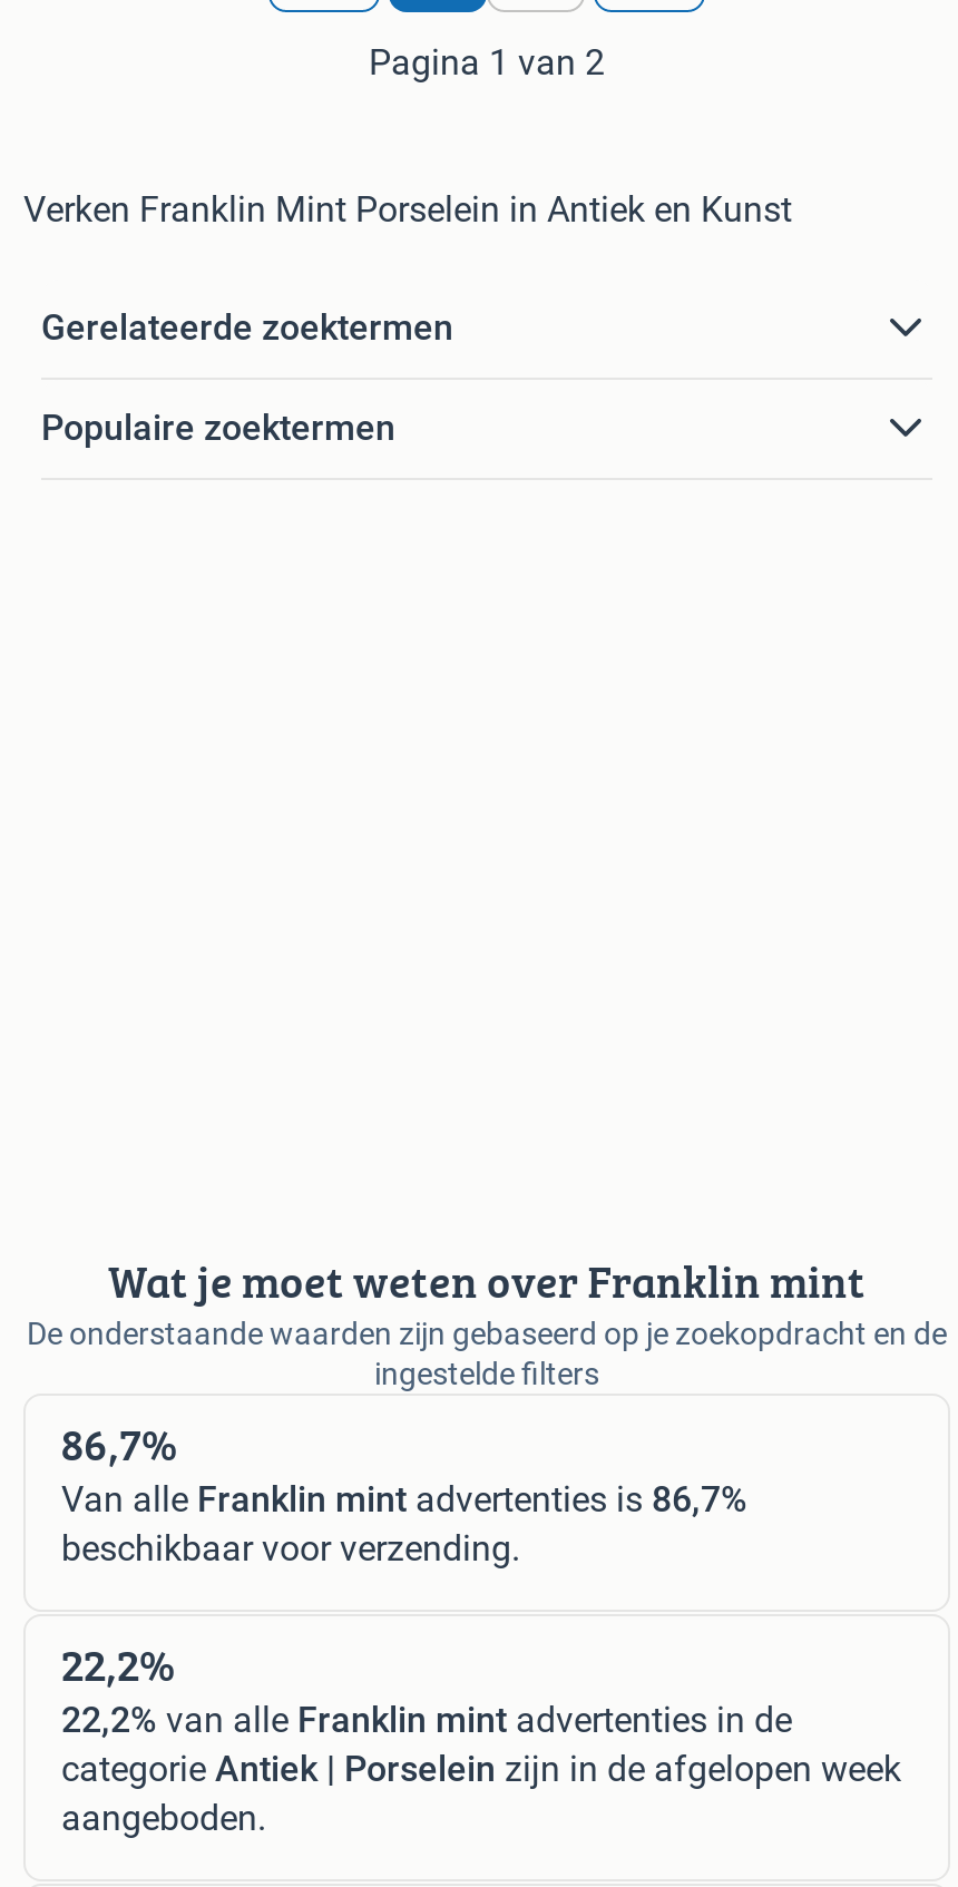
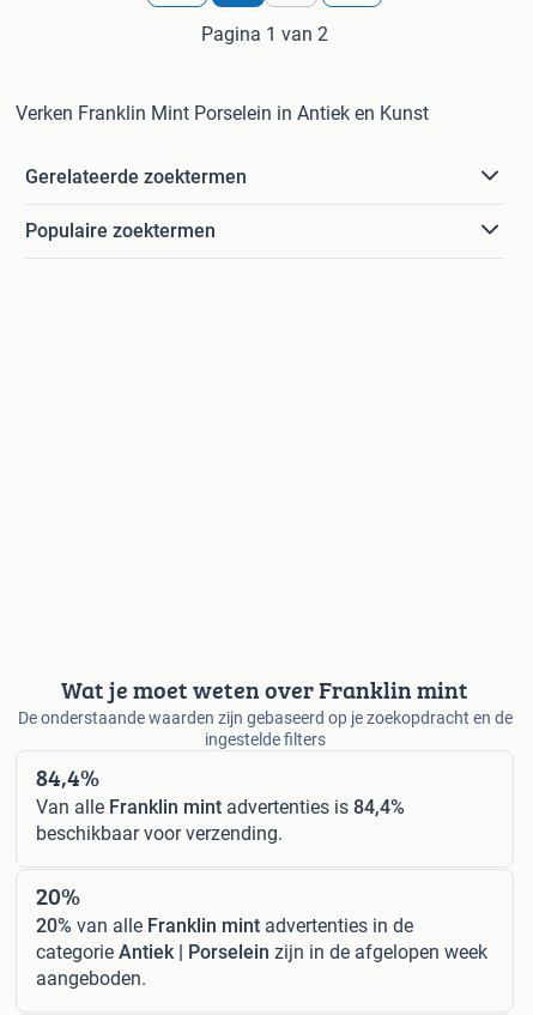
- 86,7%
+ 84,4%

- Van alle Franklin mint advertenties is 86,7%
+ Van alle Franklin mint advertenties is 84,4%

- 22,2%
+ 20%

- 22,2% van alle Franklin mint advertenties in de
+ 20% van alle Franklin mint advertenties in de
